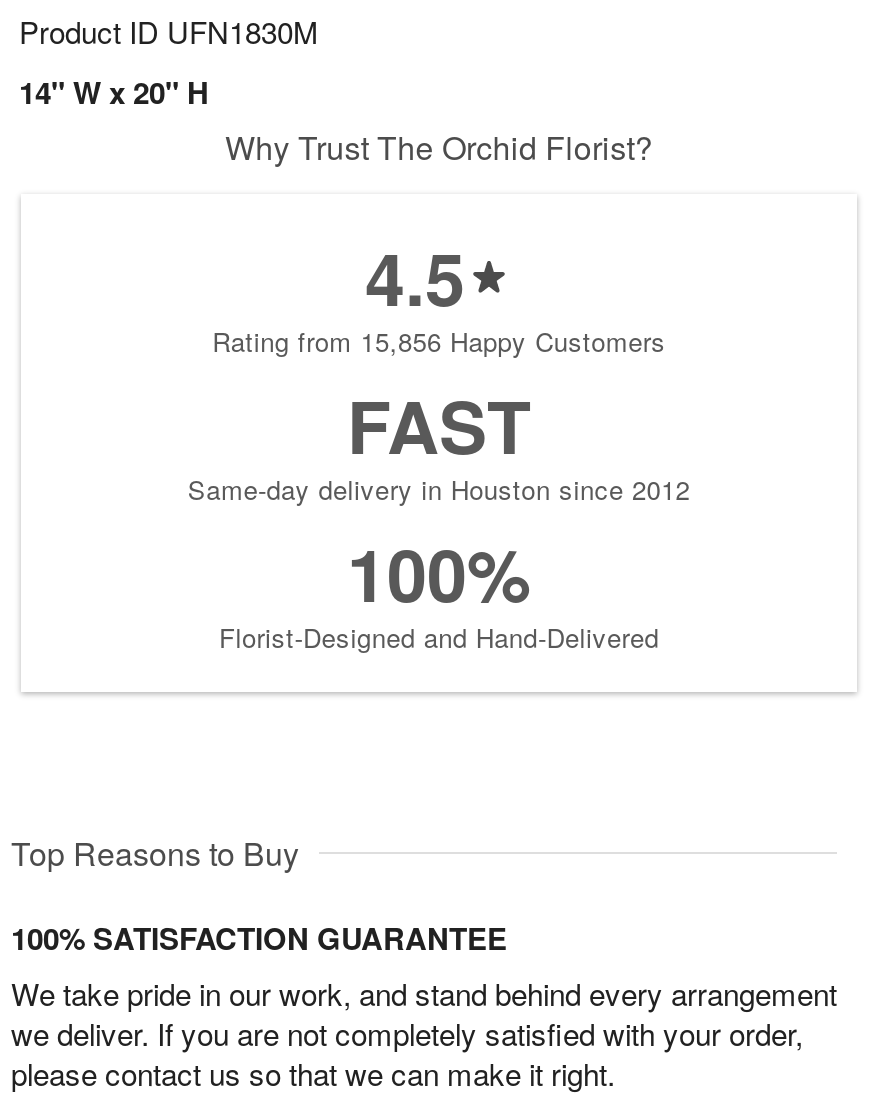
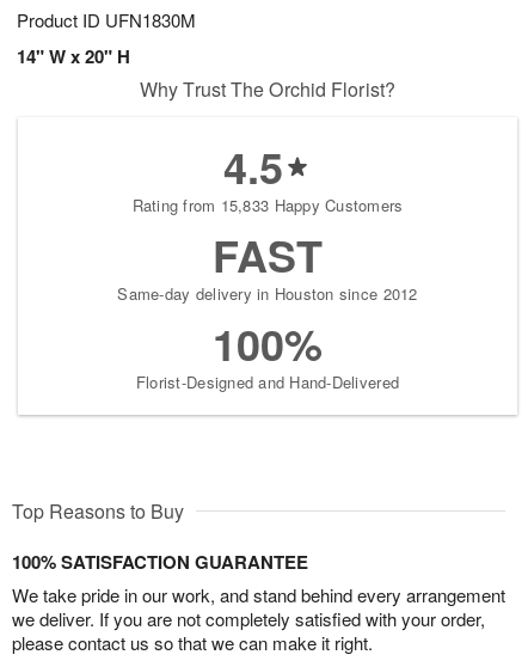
- Rating from 15,856 Happy Customers
+ Rating from 15,833 Happy Customers
